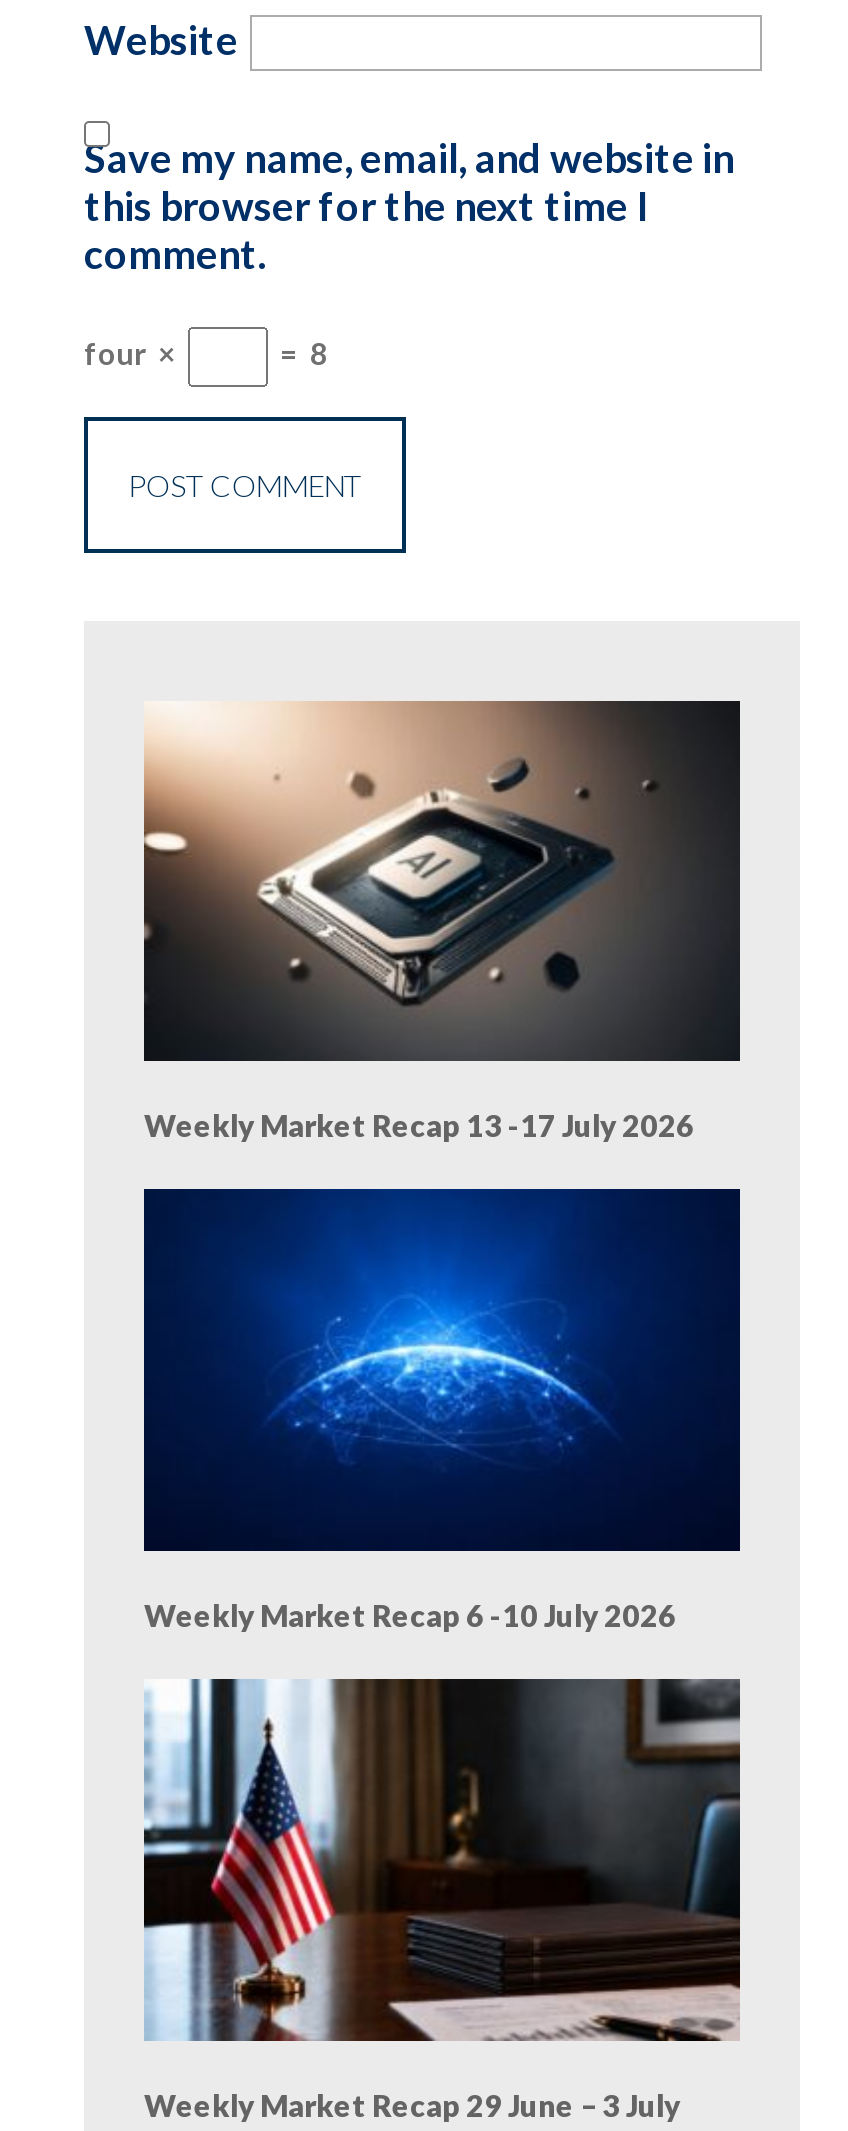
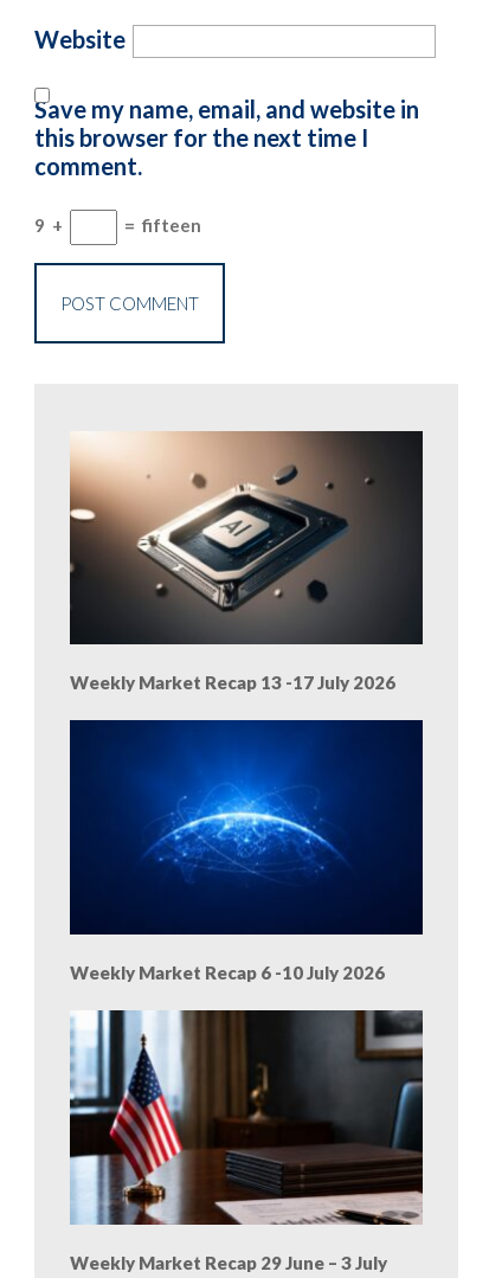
- four ×
- = 8
+ 9 +
+ = fifteen
